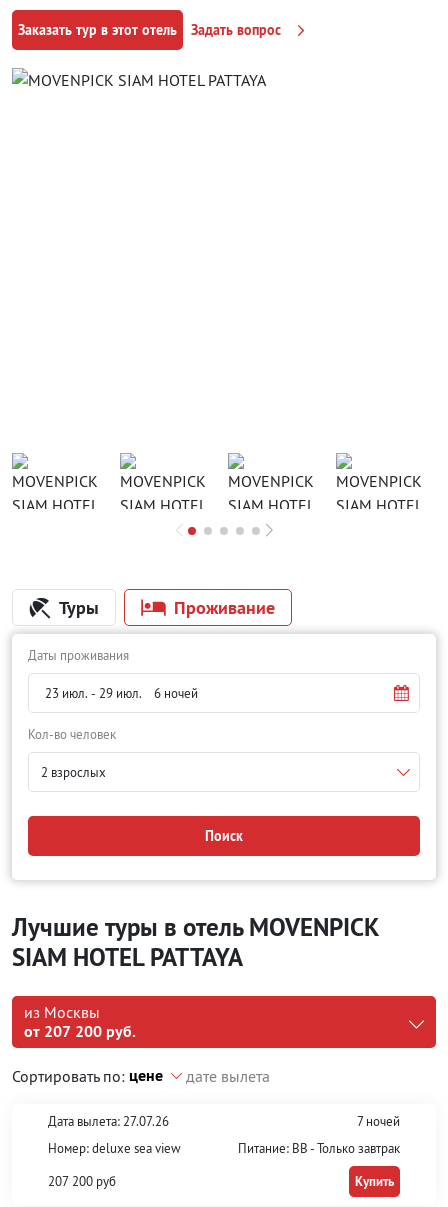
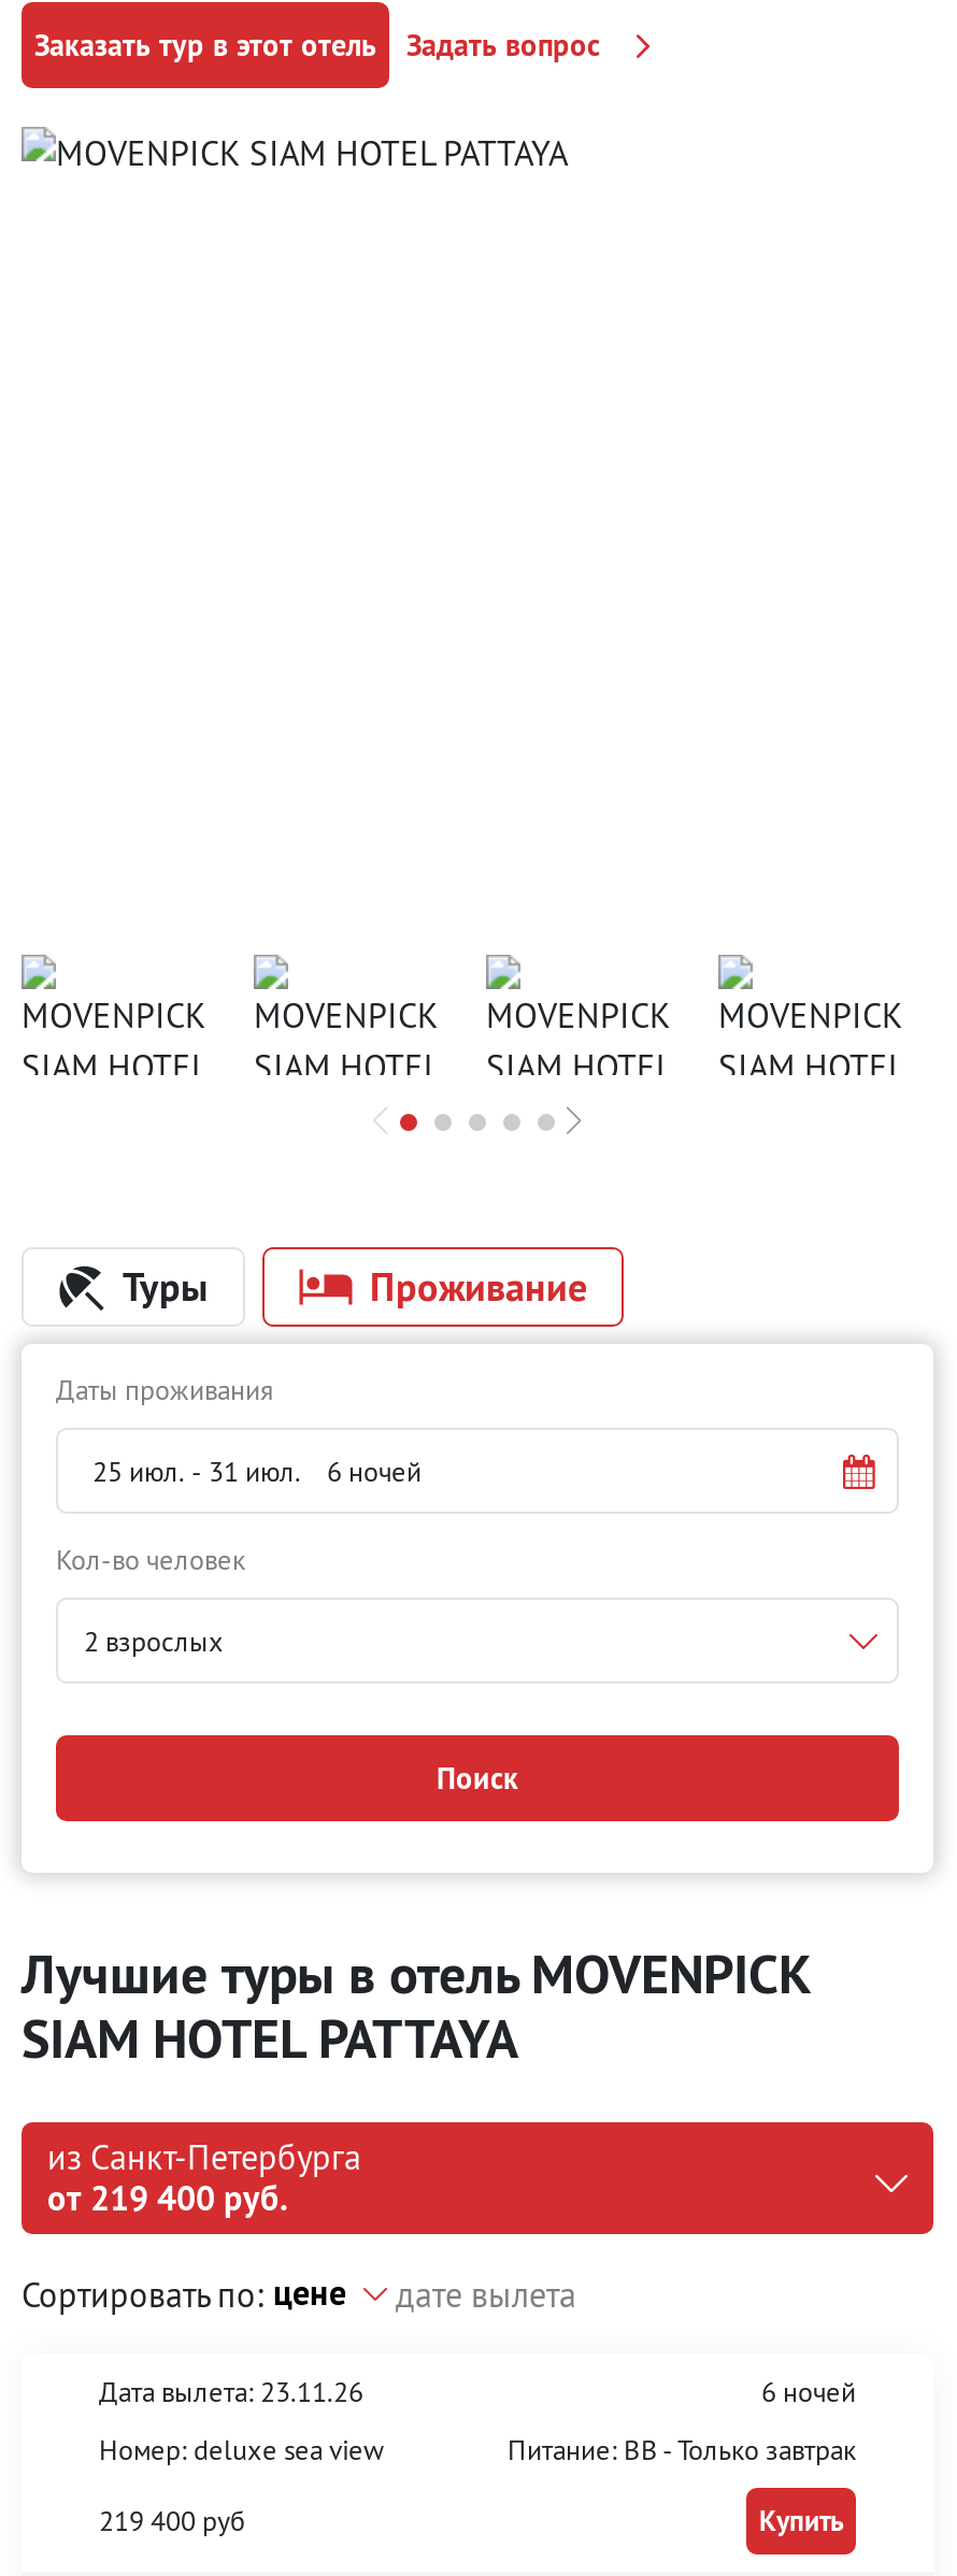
- из Москвы
+ из Санкт-Петербурга

- от 207 200 руб.
+ от 219 400 руб.

- Дата вылета: 27.07.26
+ Дата вылета: 23.11.26

- 7 ночей
+ 6 ночей

- 207 200 руб
+ 219 400 руб
